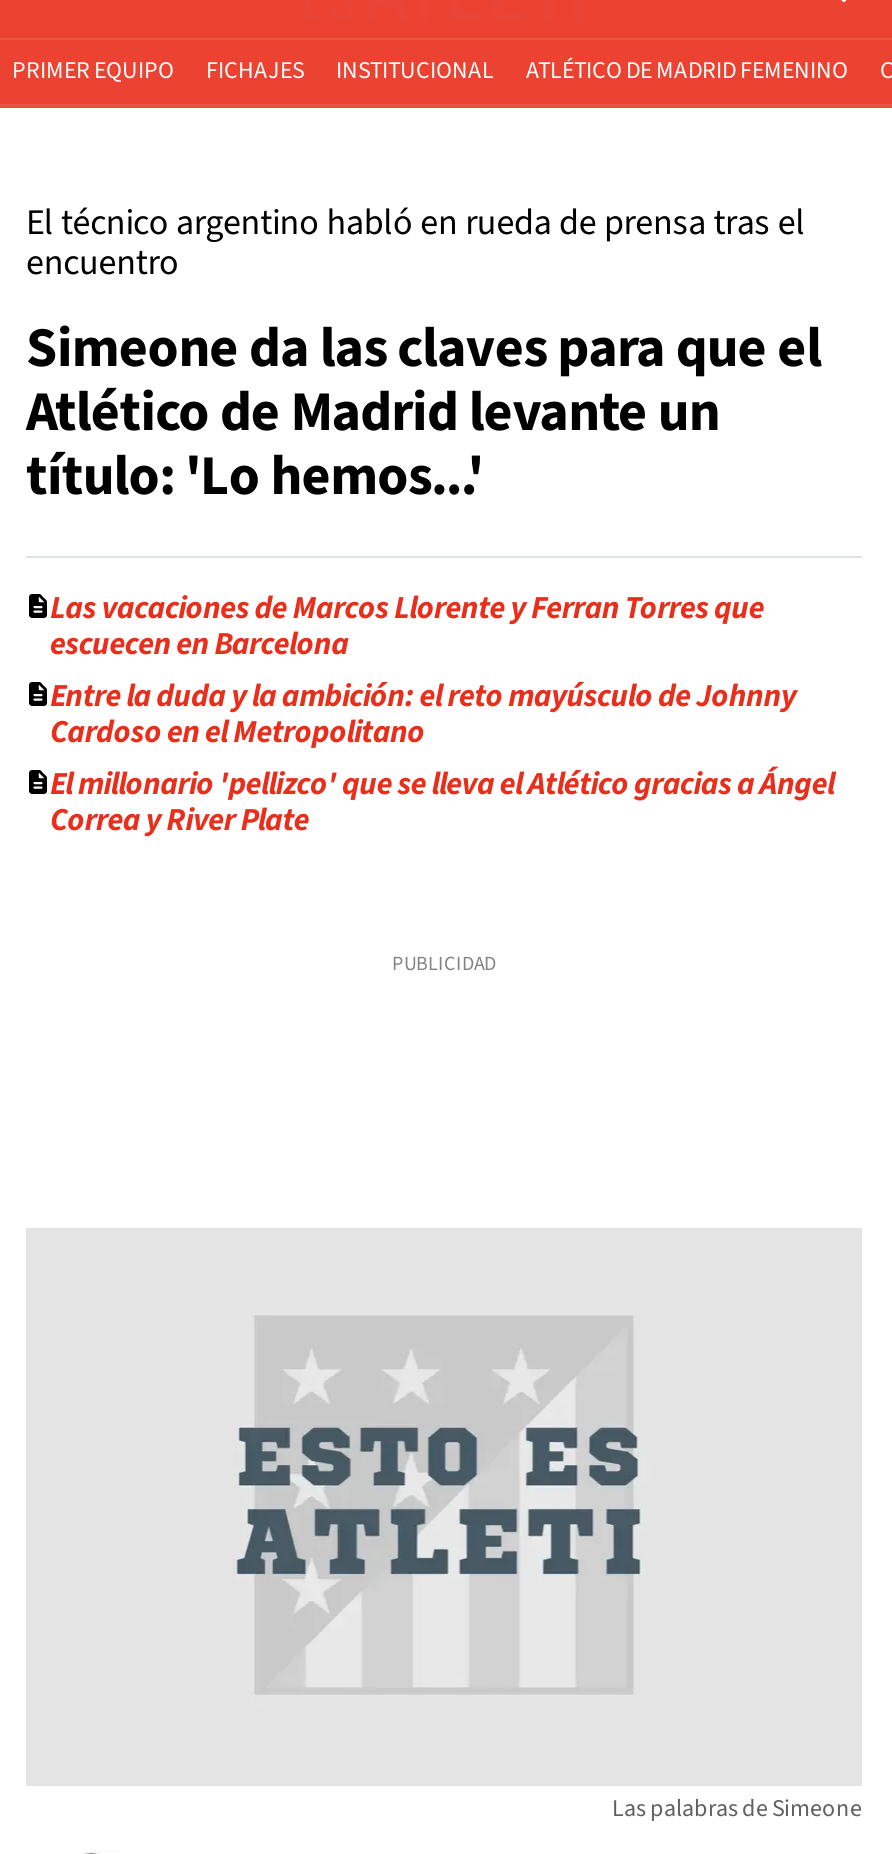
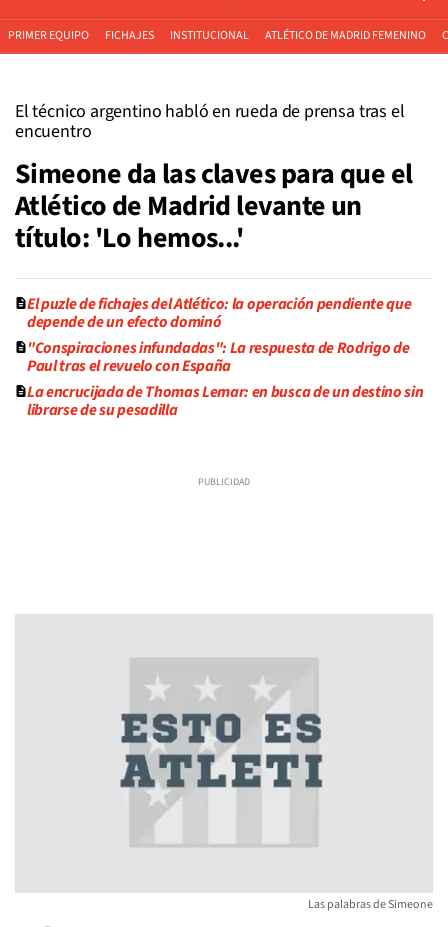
- Las vacaciones de Marcos Llorente y Ferran Torres que
- escuecen en Barcelona
- Entre la duda y la ambición: el reto mayúsculo de Johnny
- Cardoso en el Metropolitano
- El millonario 'pellizco' que se lleva el Atlético gracias a Ángel
- Correa y River Plate
+ El puzle de fichajes del Atlético: la operación pendiente que
+ depende de un efecto dominó
+ "Conspiraciones infundadas": La respuesta de Rodrigo de
+ Paul tras el revuelo con España
+ La encrucijada de Thomas Lemar: en busca de un destino sin
+ librarse de su pesadilla
